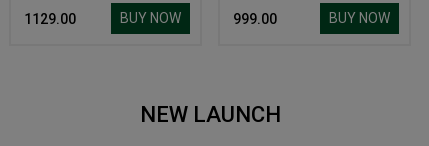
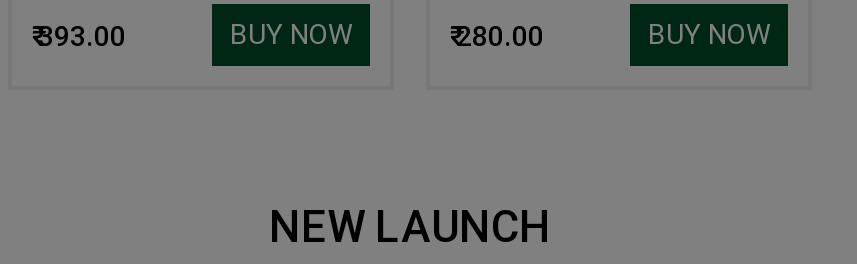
- ₹ 1129.00
+ ₹ 393.00

- ₹ 999.00
+ ₹ 280.00
